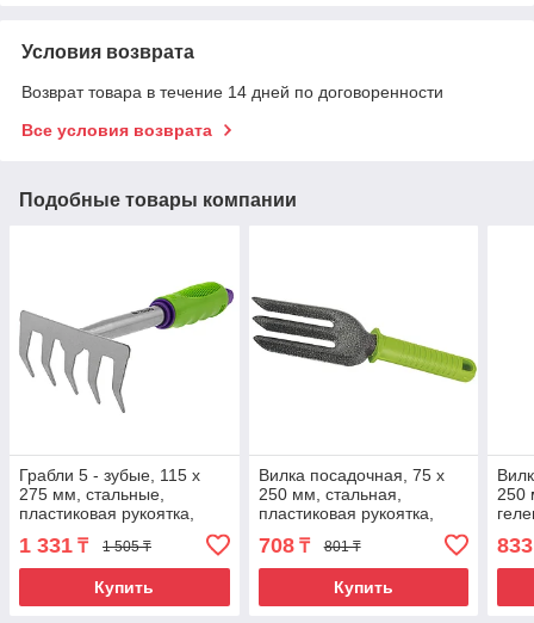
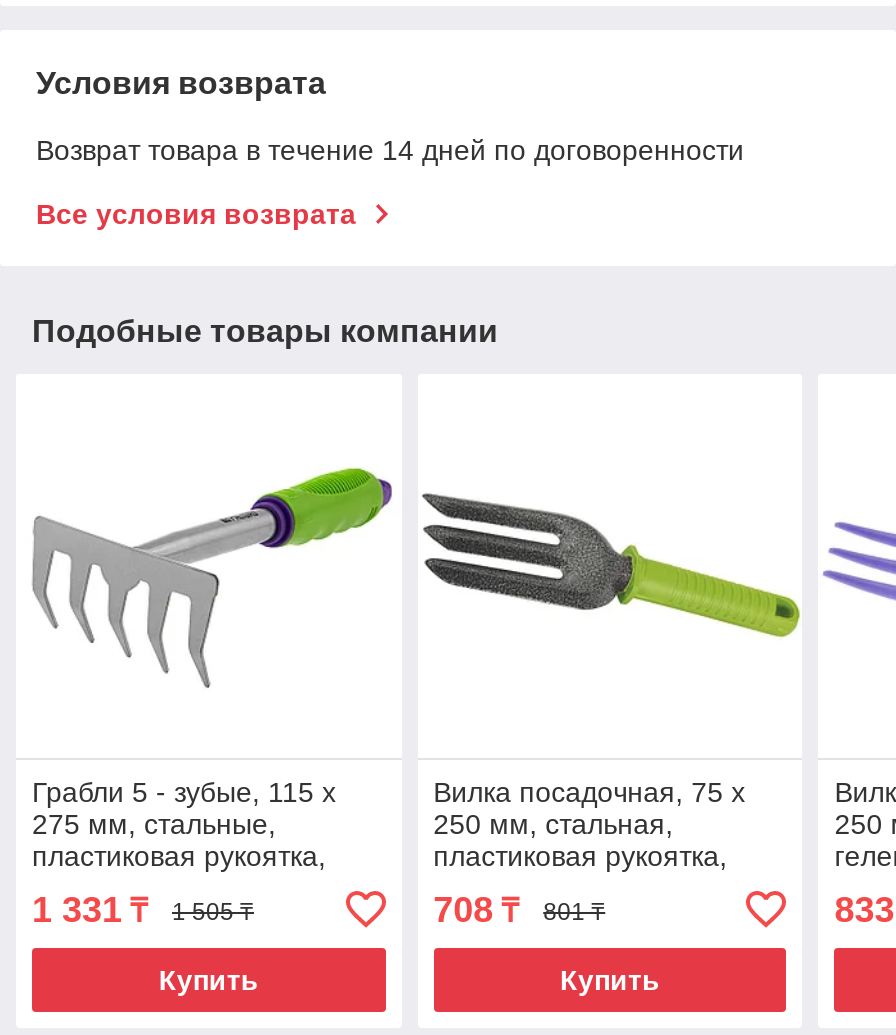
+ [image]
